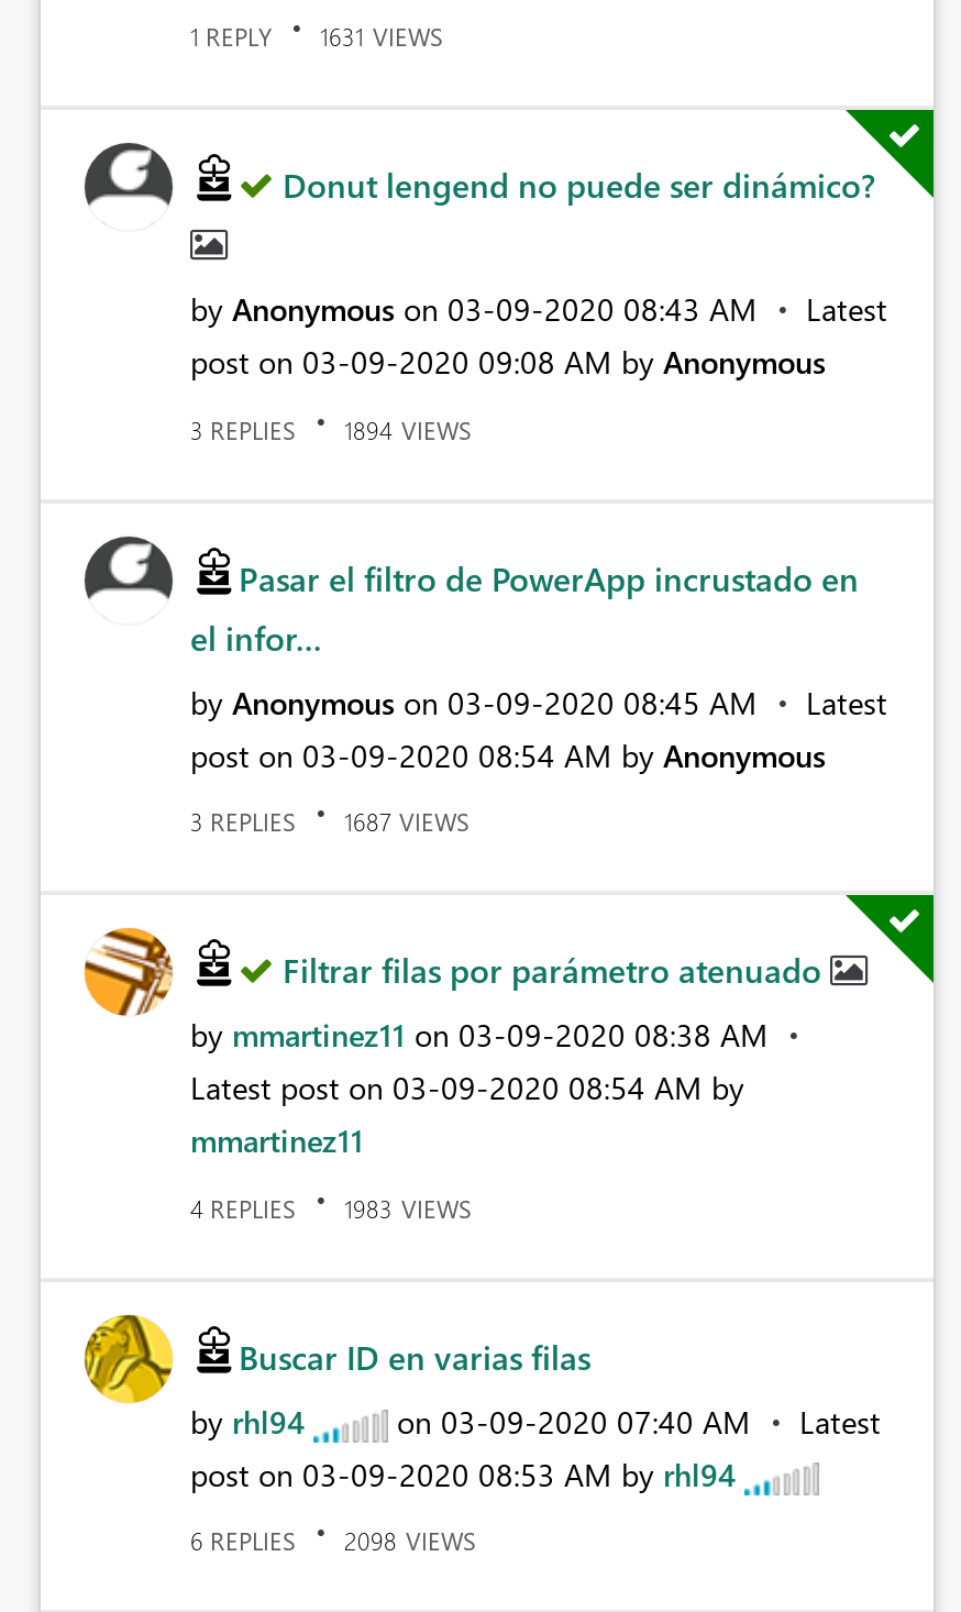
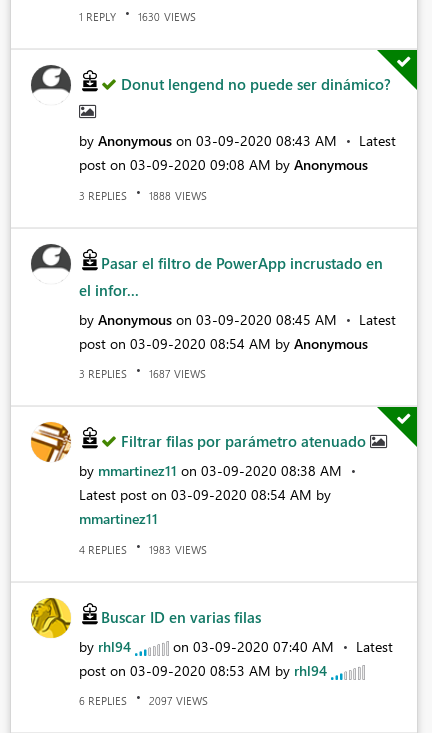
- 1 REPLY 1631 VIEWS
+ 1 REPLY 1630 VIEWS

- 3 REPLIES 1894 VIEWS
+ 3 REPLIES 1888 VIEWS

- 6 REPLIES 2098 VIEWS
+ 6 REPLIES 2097 VIEWS
